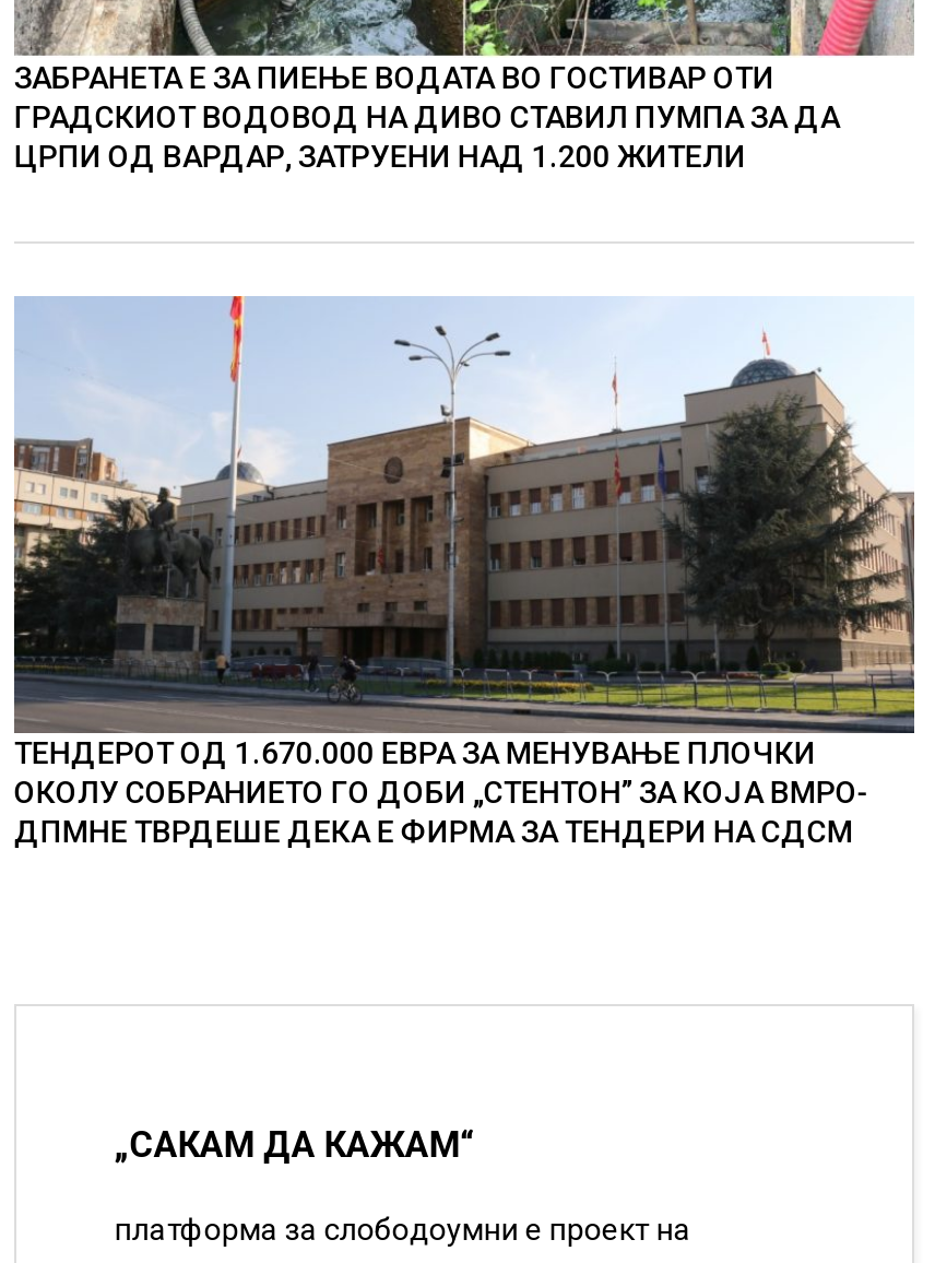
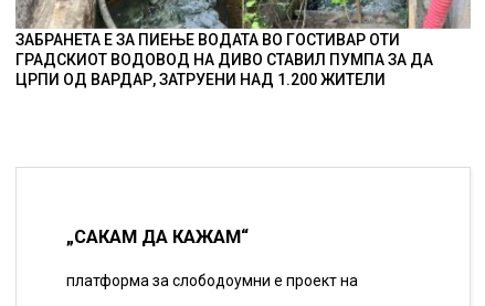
- [image]
- ТЕНДЕРОТ ОД 1.670.000 ЕВРА ЗА МЕНУВАЊЕ ПЛОЧКИ
- ОКОЛУ СОБРАНИЕТО ГО ДОБИ „СТЕНТОН” ЗА КОЈА ВМРО-
- ДПМНЕ ТВРДЕШЕ ДЕКА Е ФИРМА ЗА ТЕНДЕРИ НА СДСМ
